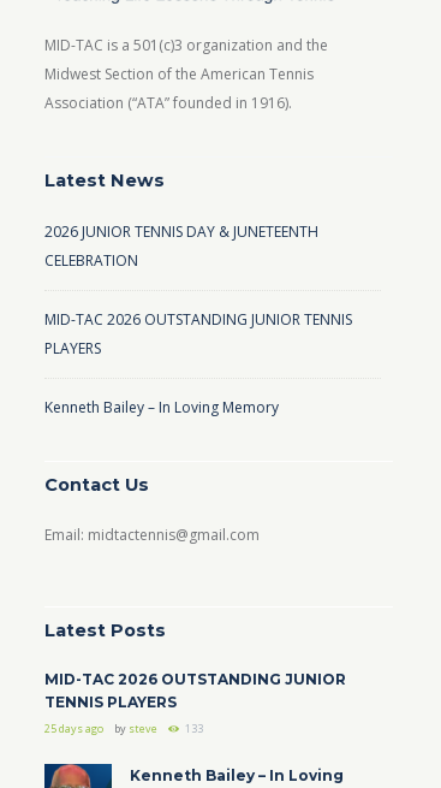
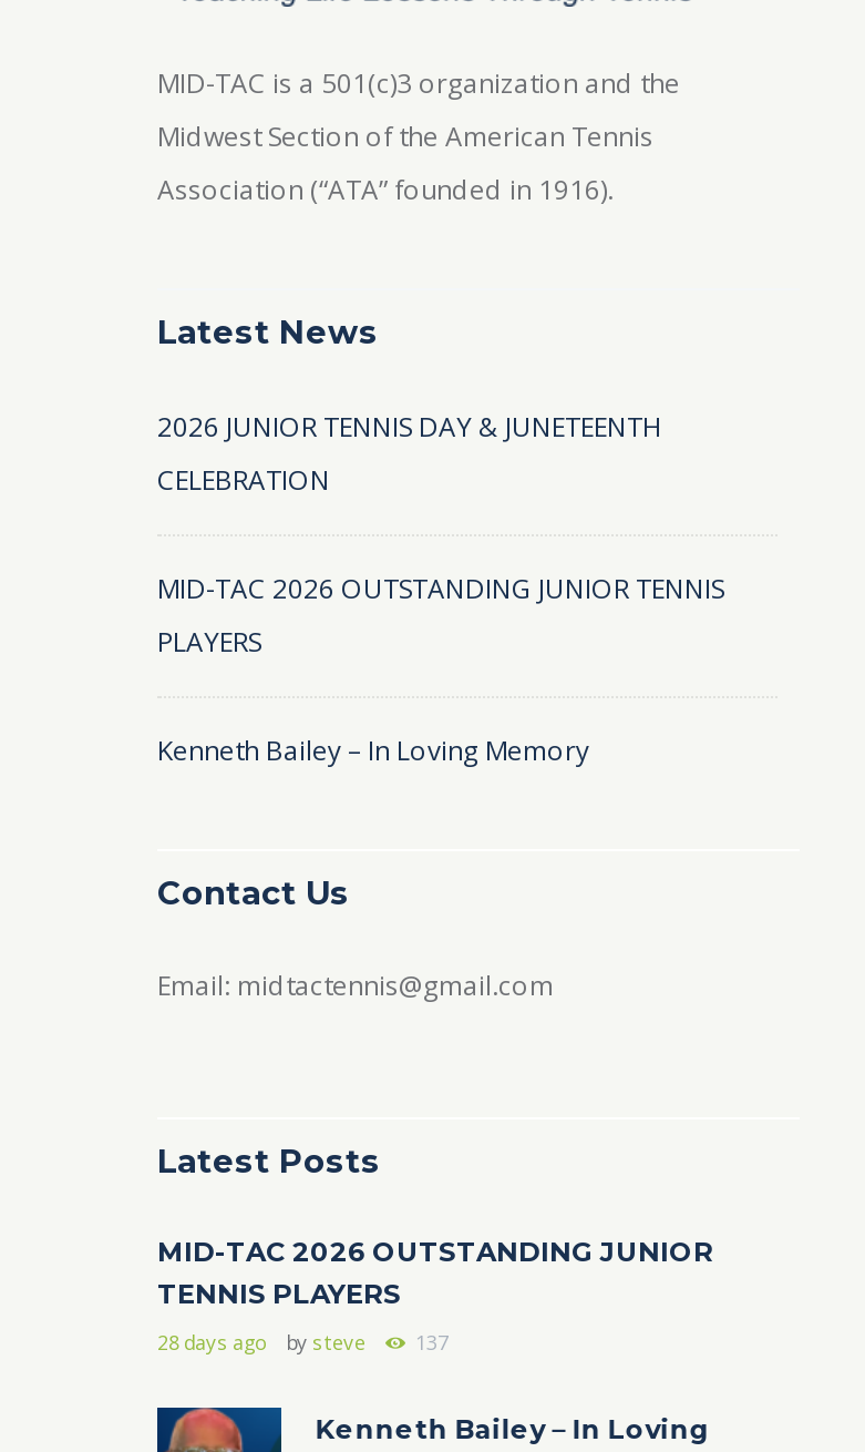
- 25 days ago
+ 28 days ago

- 133
+ 137
